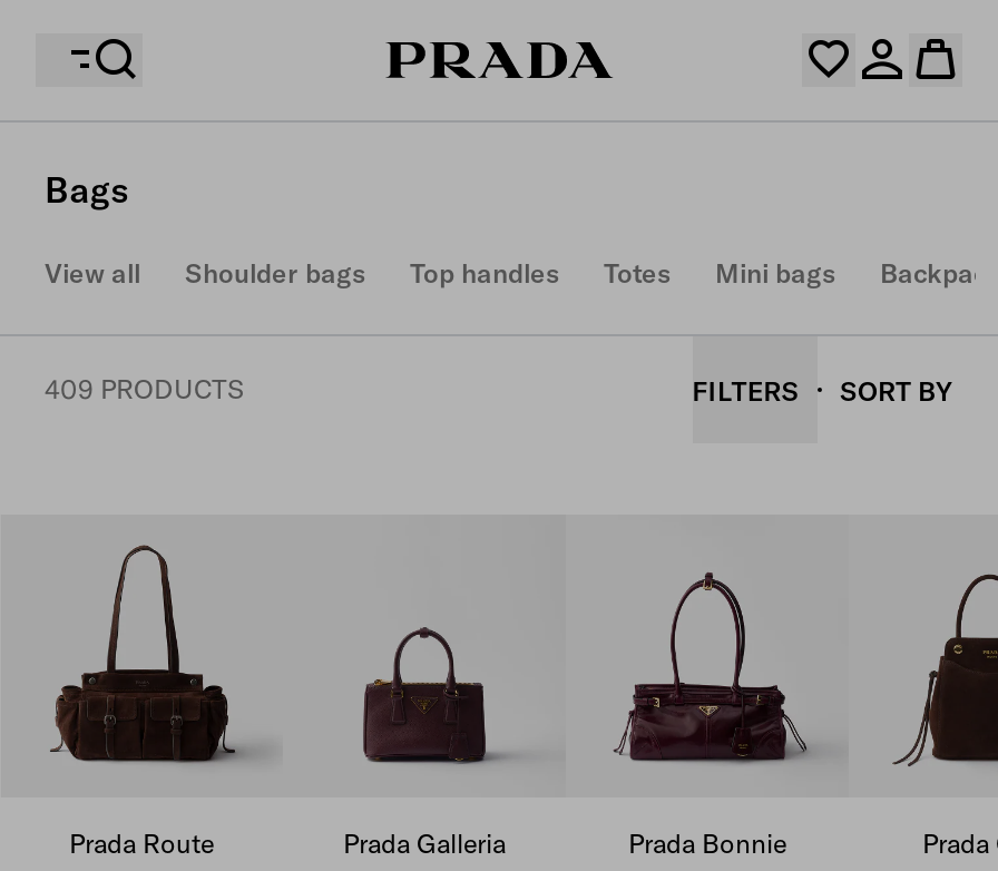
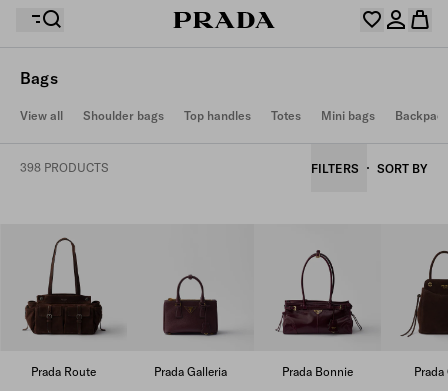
- 409 PRODUCTS
+ 398 PRODUCTS
